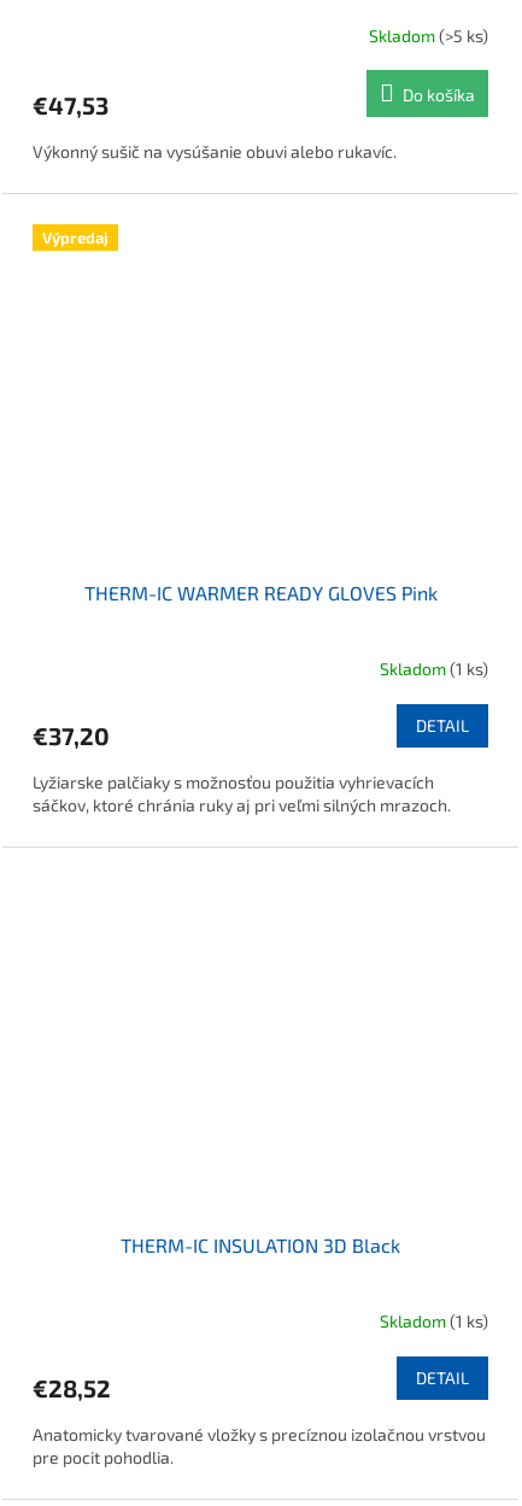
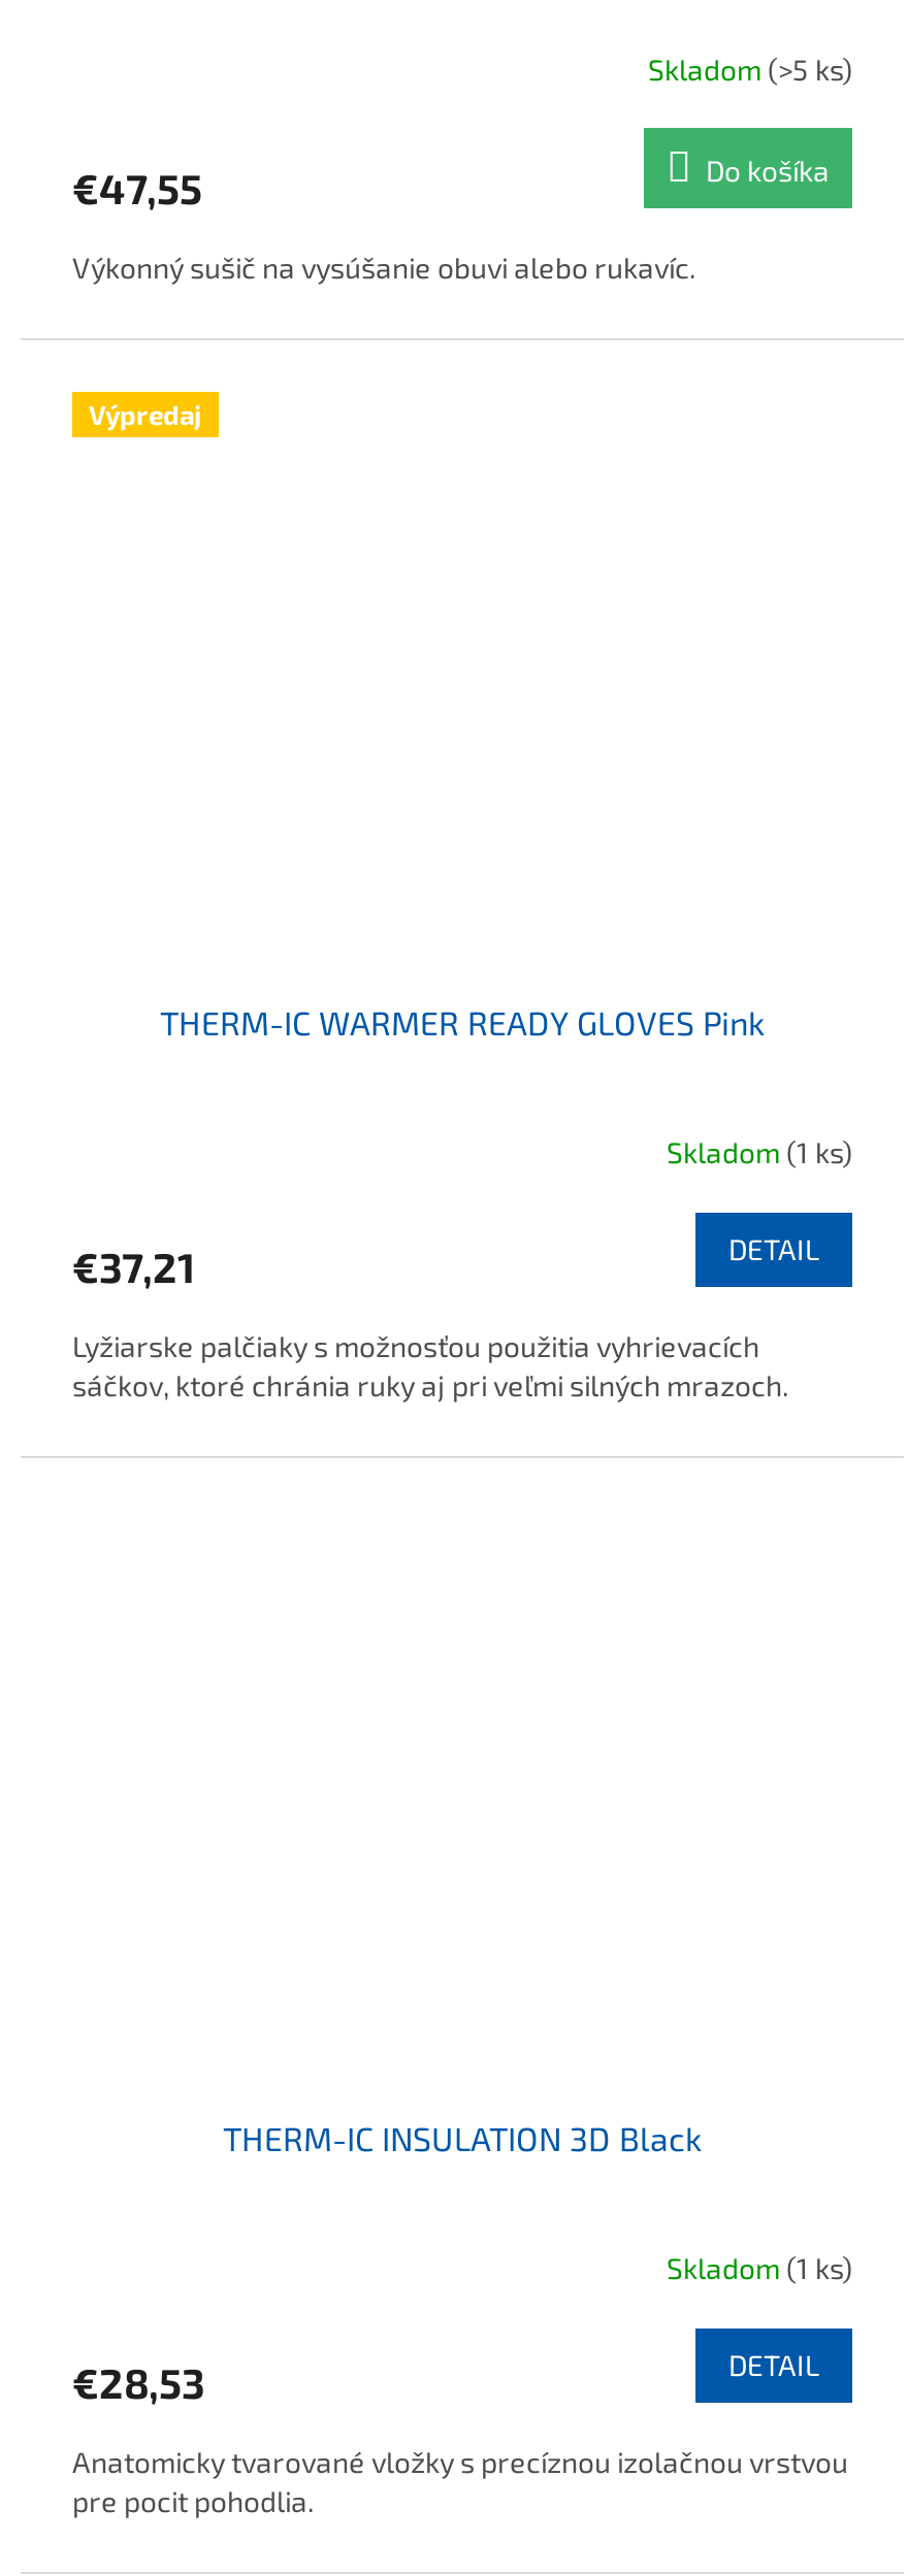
- €47,53
+ €47,55

- €37,20
+ €37,21

- €28,52
+ €28,53
